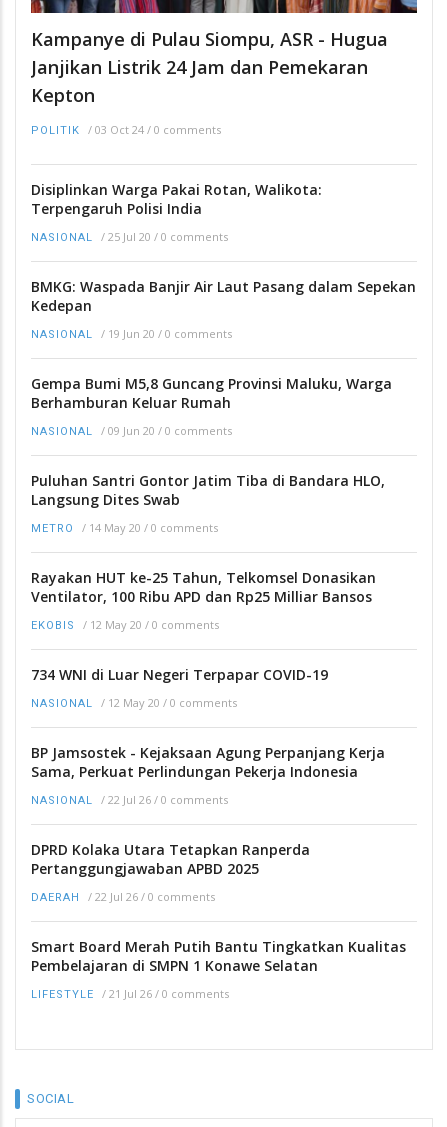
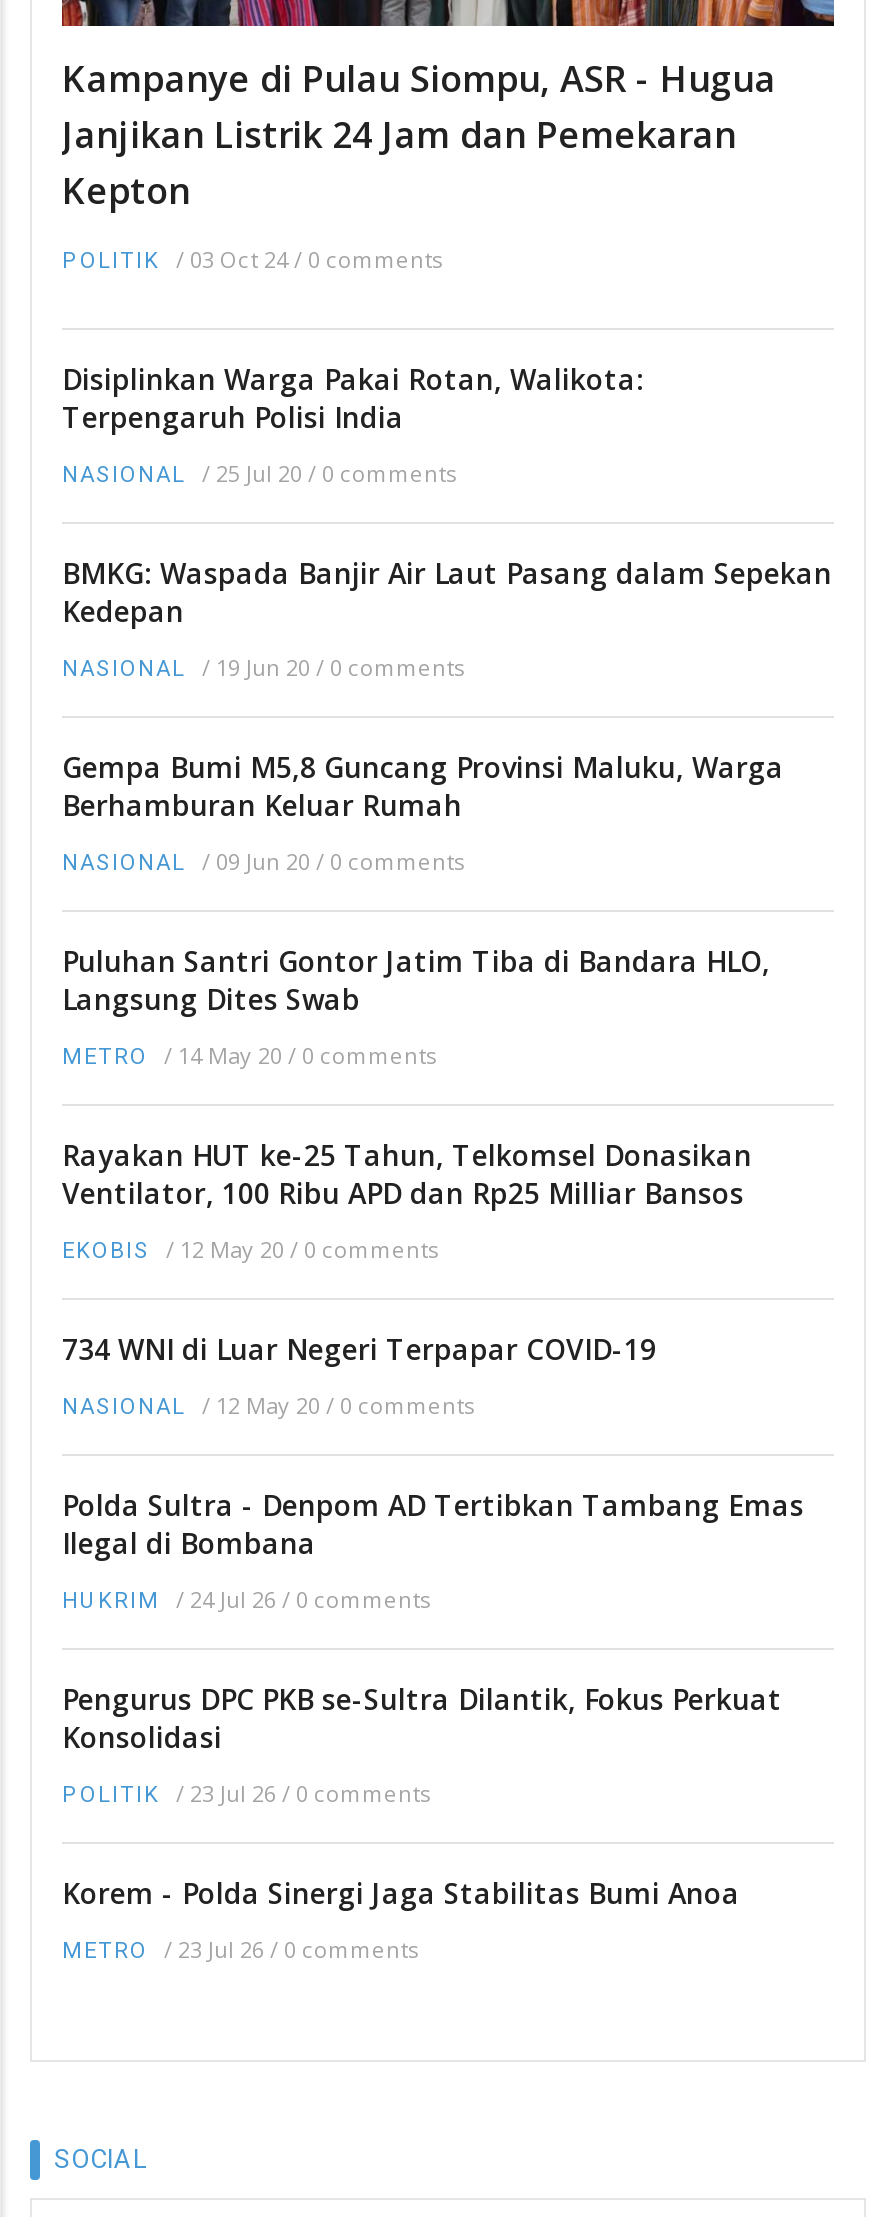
- BP Jamsostek - Kejaksaan Agung Perpanjang Kerja
- Sama, Perkuat Perlindungan Pekerja Indonesia
+ Polda Sultra - Denpom AD Tertibkan Tambang Emas
+ Ilegal di Bombana

- NASIONAL / 22 Jul 26 / 0 comments
+ HUKRIM / 24 Jul 26 / 0 comments

- DPRD Kolaka Utara Tetapkan Ranperda
- Pertanggungjawaban APBD 2025
+ Pengurus DPC PKB se-Sultra Dilantik, Fokus Perkuat
+ Konsolidasi

- DAERAH / 22 Jul 26 / 0 comments
+ POLITIK / 23 Jul 26 / 0 comments

- Smart Board Merah Putih Bantu Tingkatkan Kualitas
- Pembelajaran di SMPN 1 Konawe Selatan
+ Korem - Polda Sinergi Jaga Stabilitas Bumi Anoa

- LIFESTYLE / 21 Jul 26 / 0 comments
+ METRO / 23 Jul 26 / 0 comments
